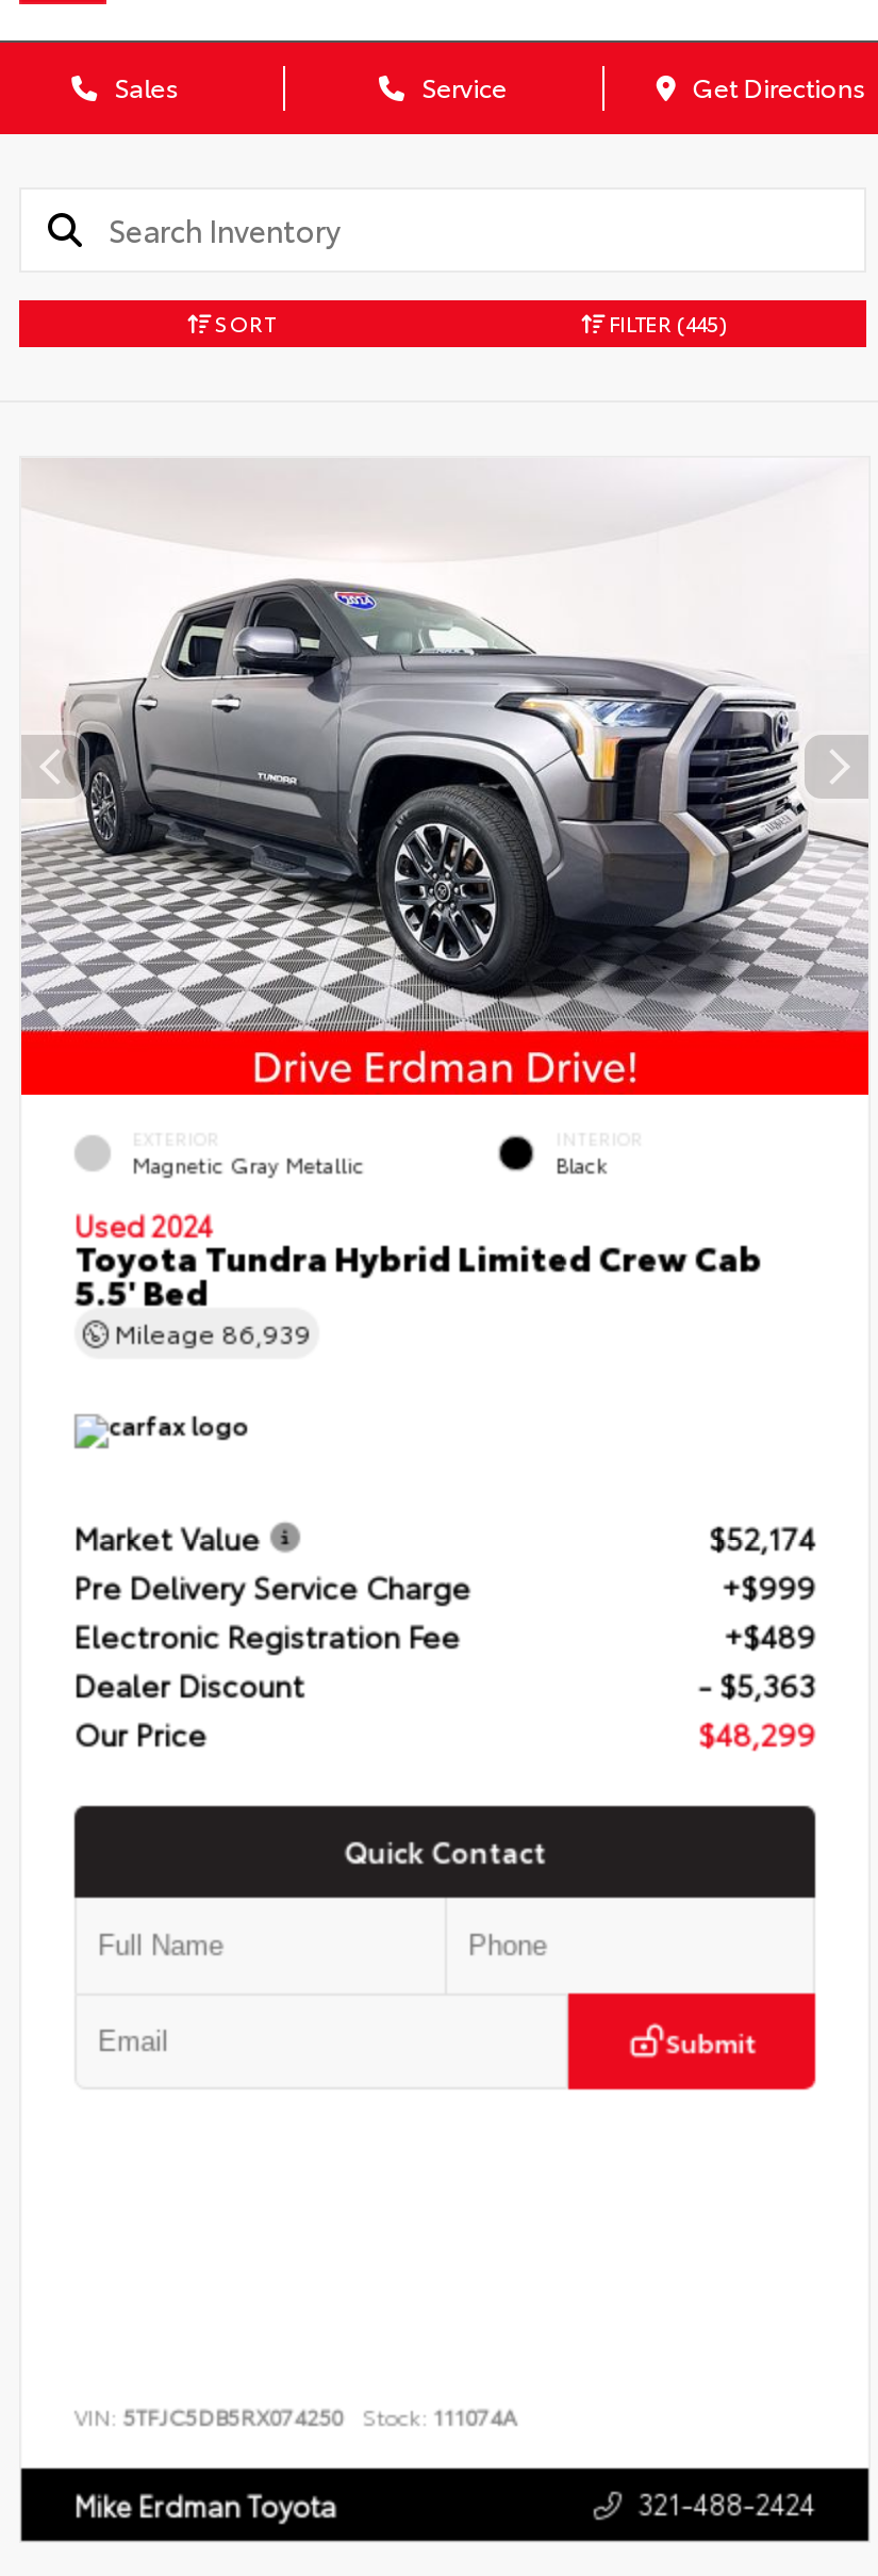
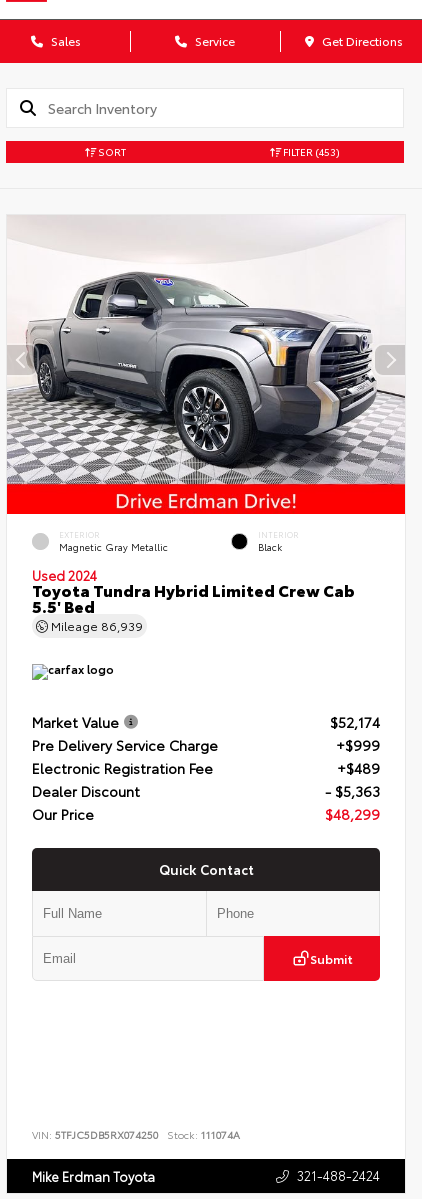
- FILTER (445)
+ FILTER (453)
